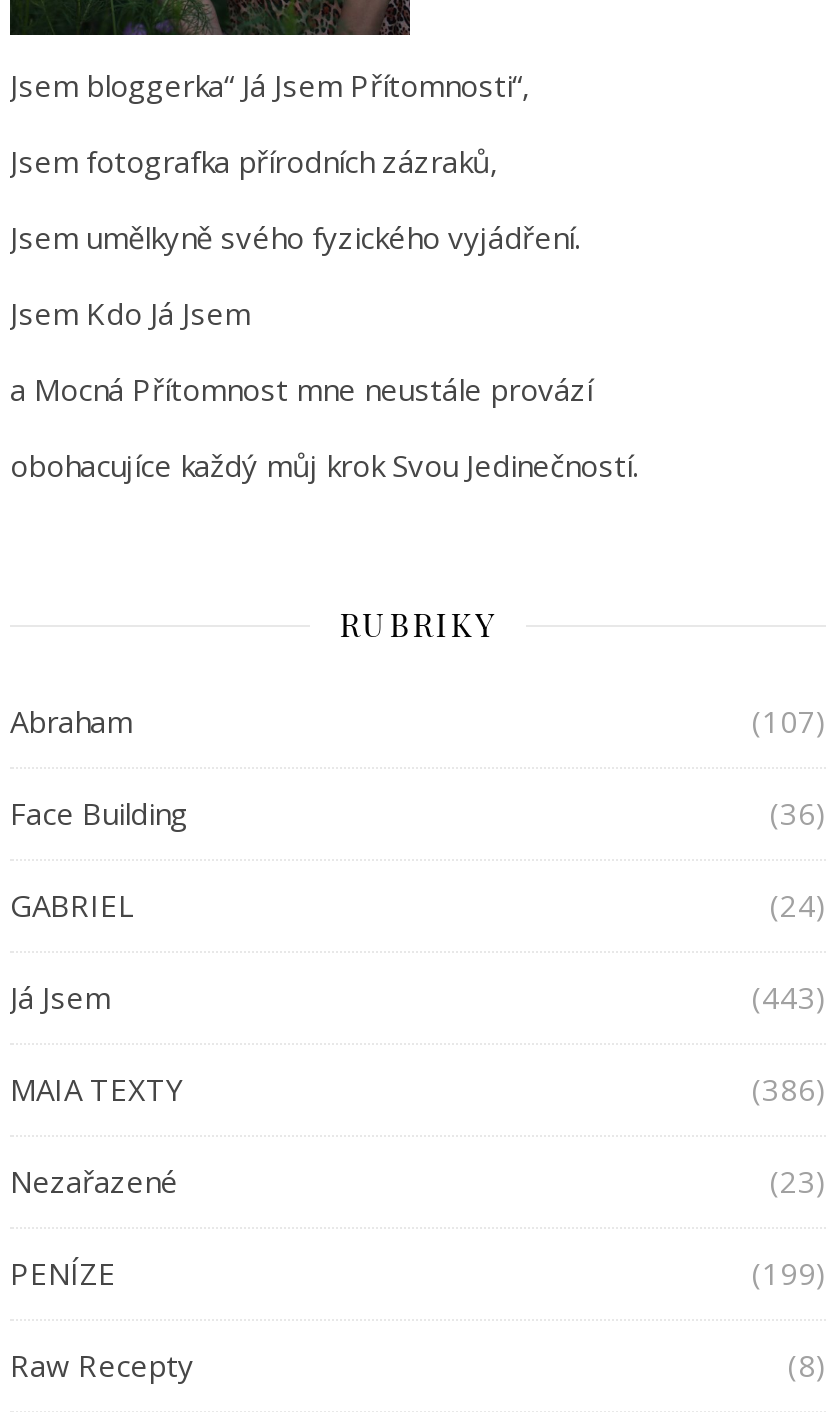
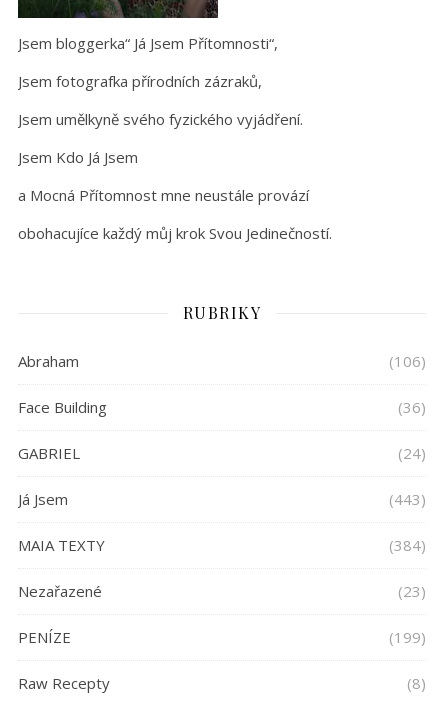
- (107)
+ (106)

- (386)
+ (384)
